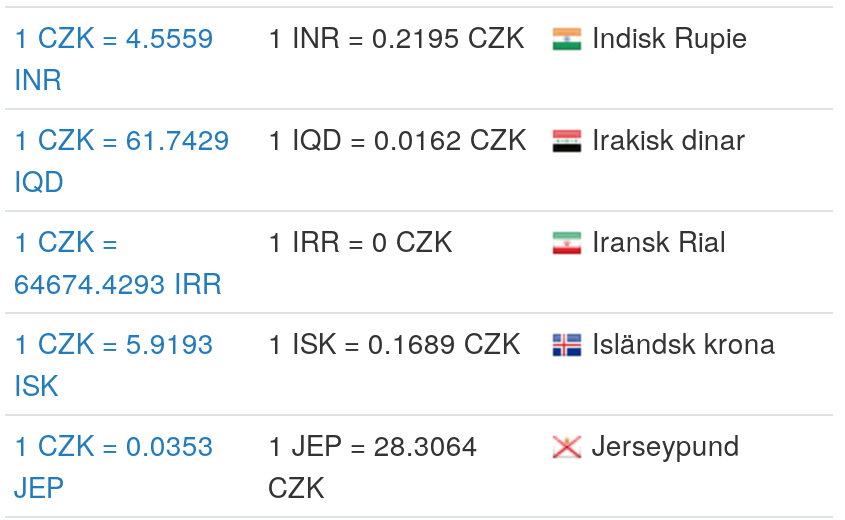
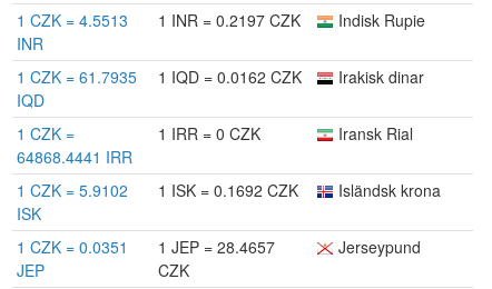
- 1 CZK = 4.5559
+ 1 CZK = 4.5513

- 1 INR = 0.2195 CZK
+ 1 INR = 0.2197 CZK

- 1 CZK = 61.7429 1 IQD = 0.0162 CZK Irakisk dinar
+ 1 CZK = 61.7935 1 IQD = 0.0162 CZK Irakisk dinar

- 64674.4293 IRR
+ 64868.4441 IRR

- 1 CZK = 5.9193
+ 1 CZK = 5.9102

- 1 ISK = 0.1689 CZK
+ 1 ISK = 0.1692 CZK

- 1 CZK = 0.0353
+ 1 CZK = 0.0351

- 1 JEP = 28.3064
+ 1 JEP = 28.4657
